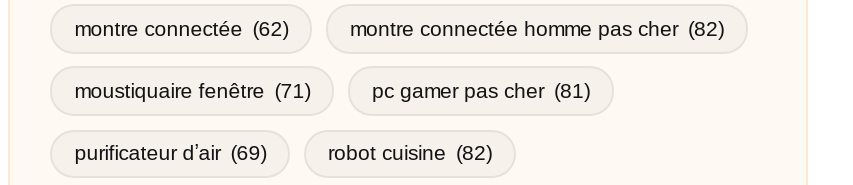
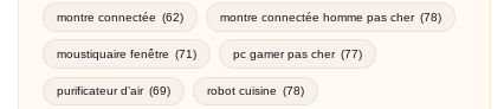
- montre connectée homme pas cher (82)
+ montre connectée homme pas cher (78)

- pc gamer pas cher (81)
+ pc gamer pas cher (77)

- robot cuisine (82)
+ robot cuisine (78)
